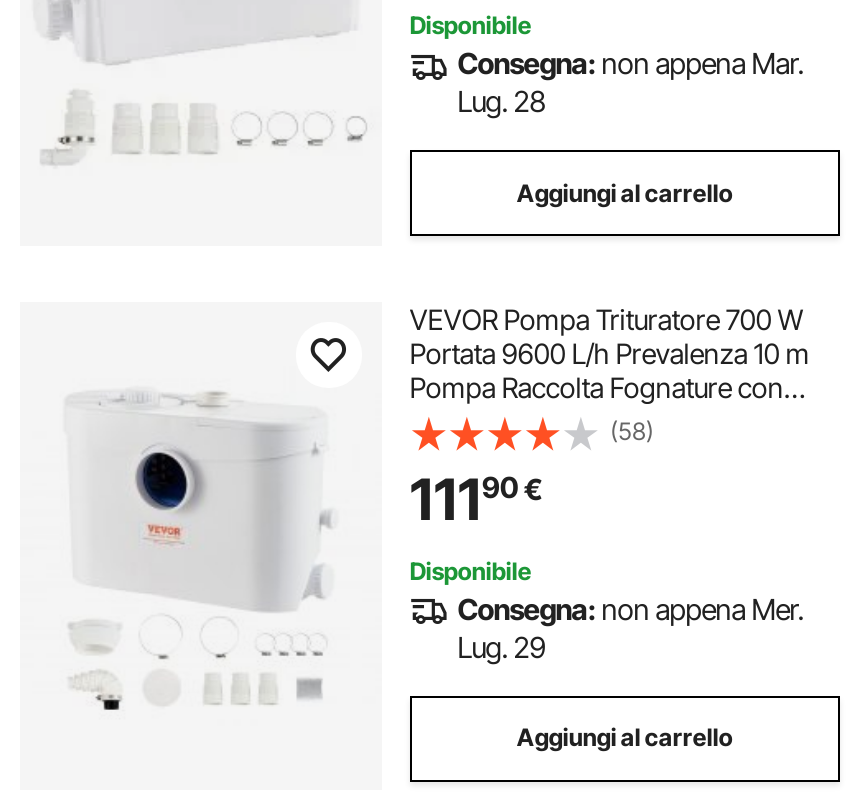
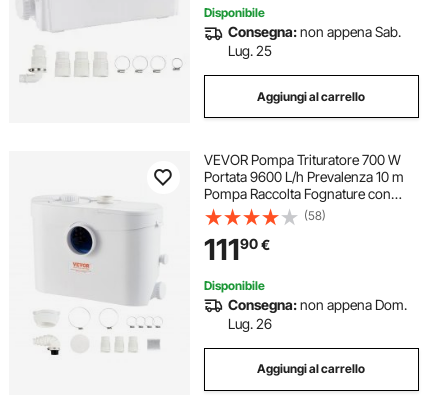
- Consegna: non appena Mar.
+ Consegna: non appena Sab.

- Lug. 28
+ Lug. 25

- Consegna: non appena Mer.
+ Consegna: non appena Dom.

- Lug. 29
+ Lug. 26
